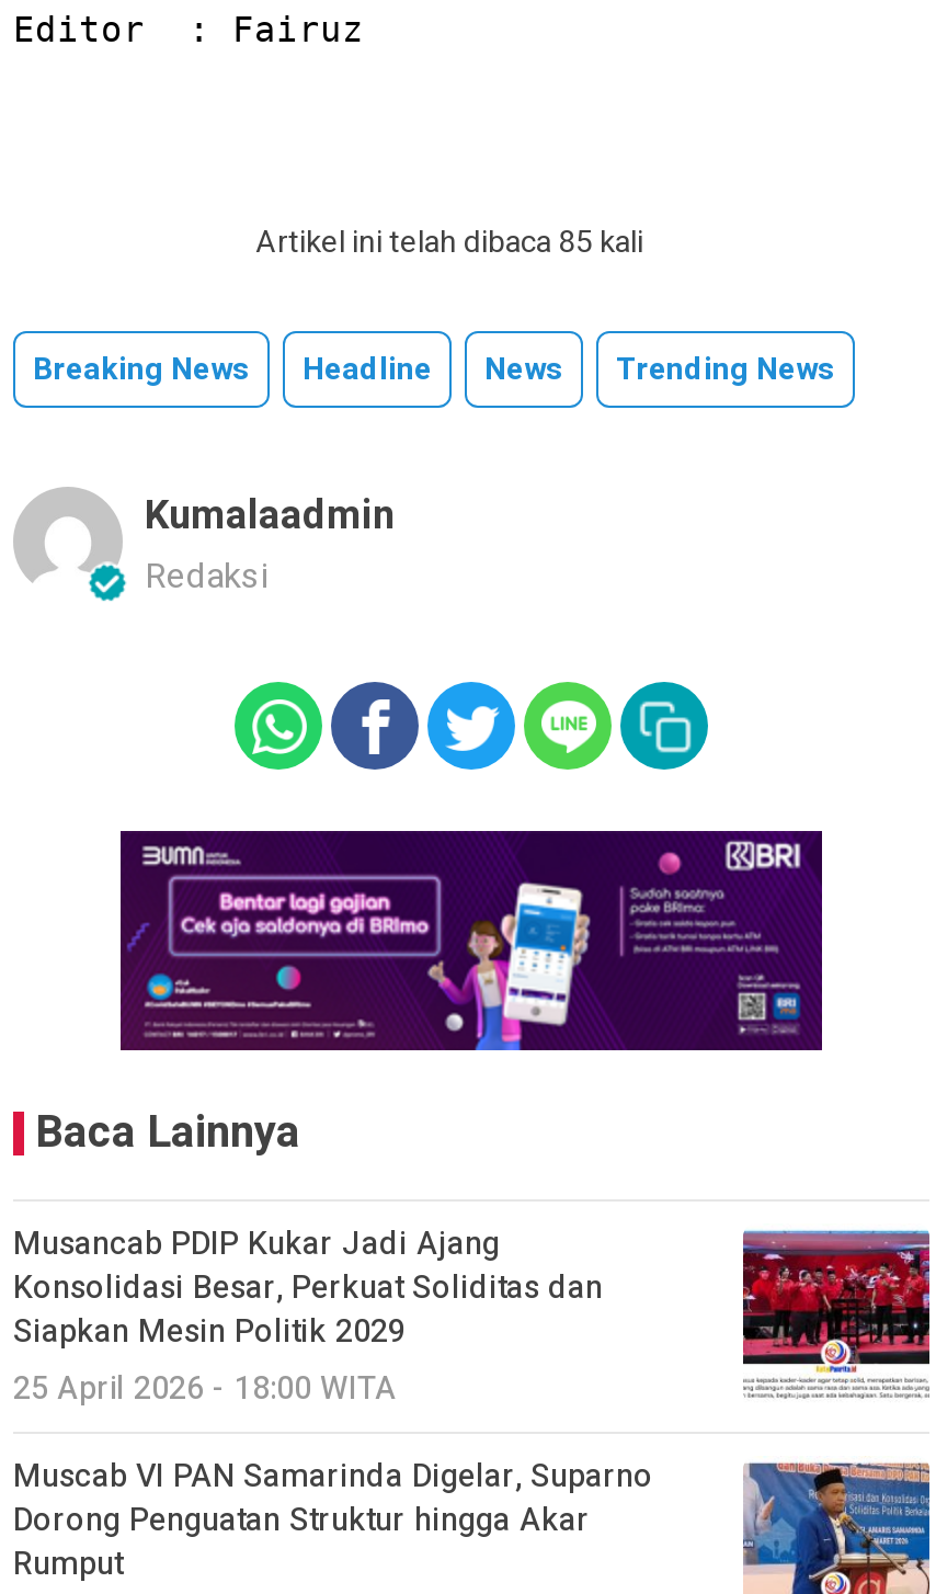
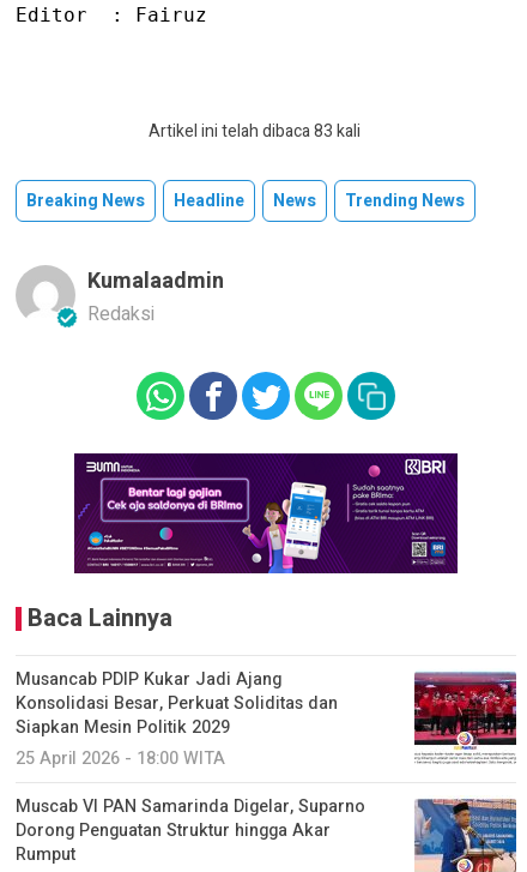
- Artikel ini telah dibaca 85 kali
+ Artikel ini telah dibaca 83 kali
